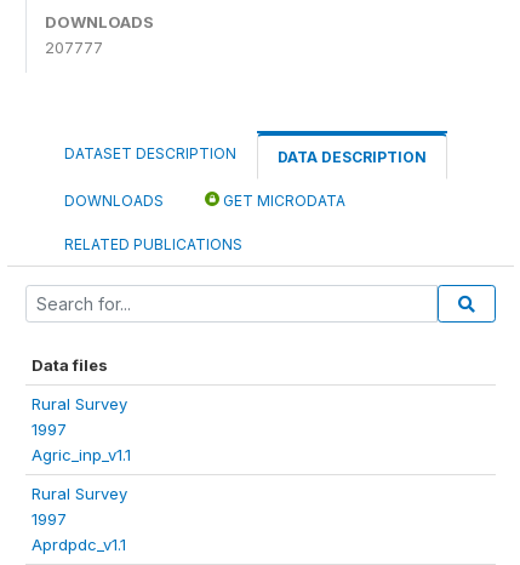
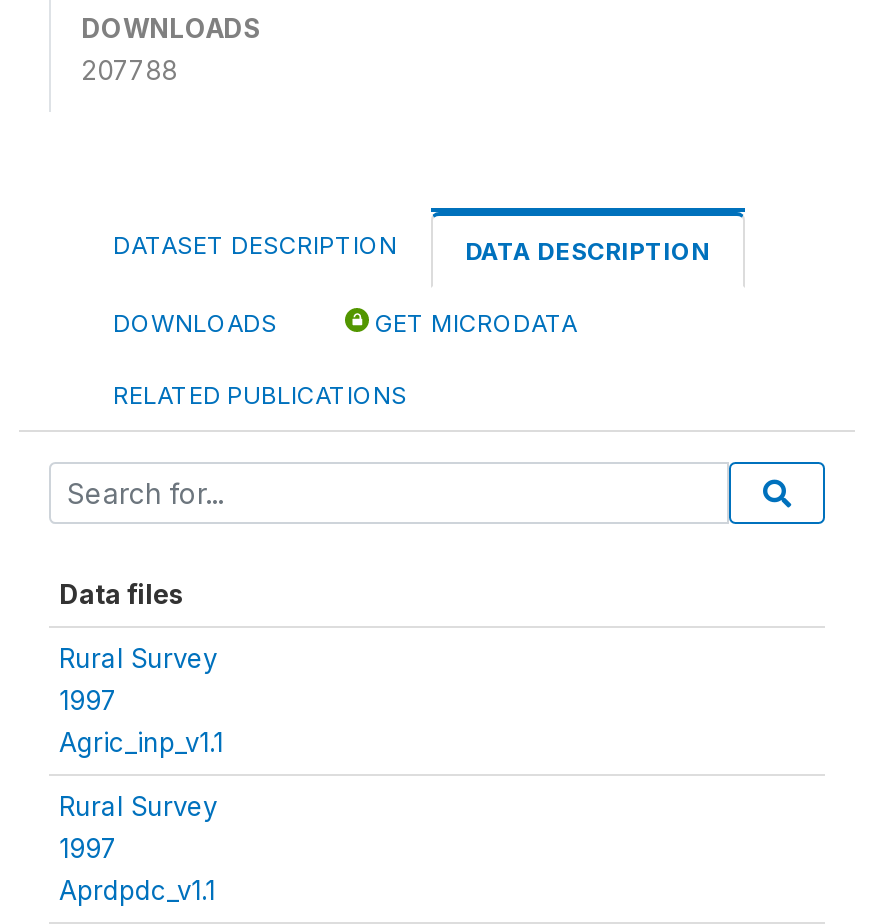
- 207777
+ 207788
